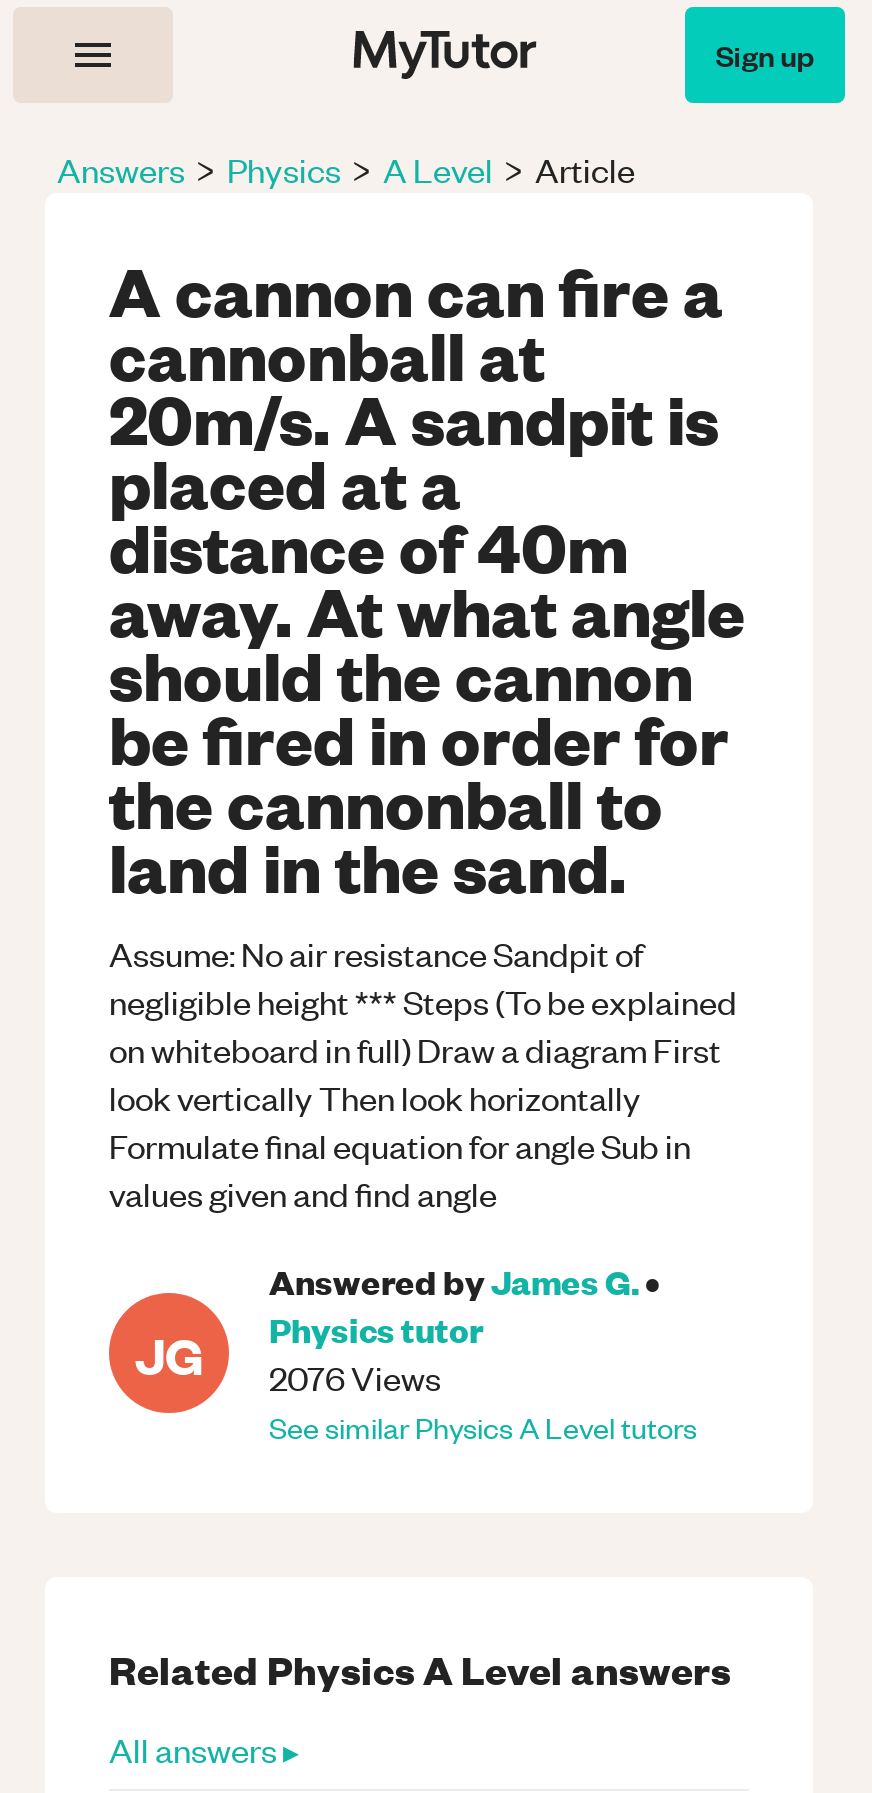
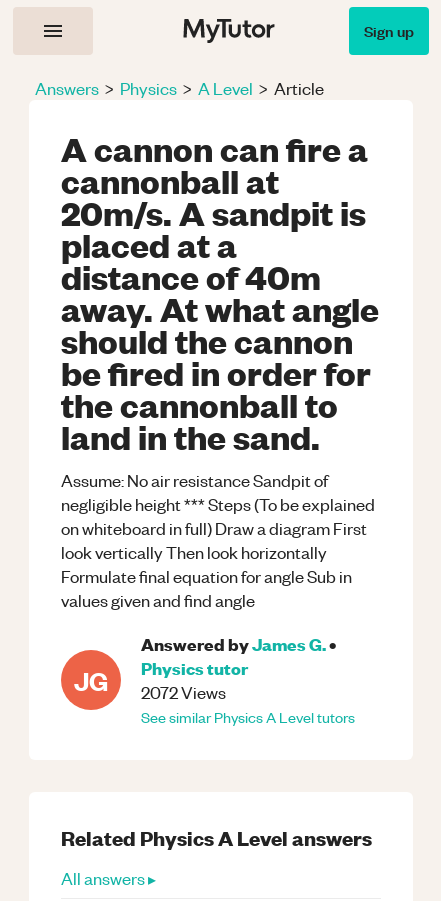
- JG 2076 Views Physicstutor
+ JG 2072 Views Physicstutor
